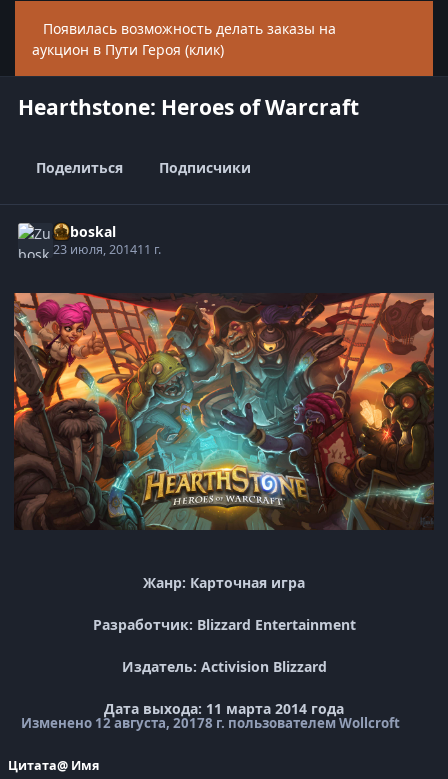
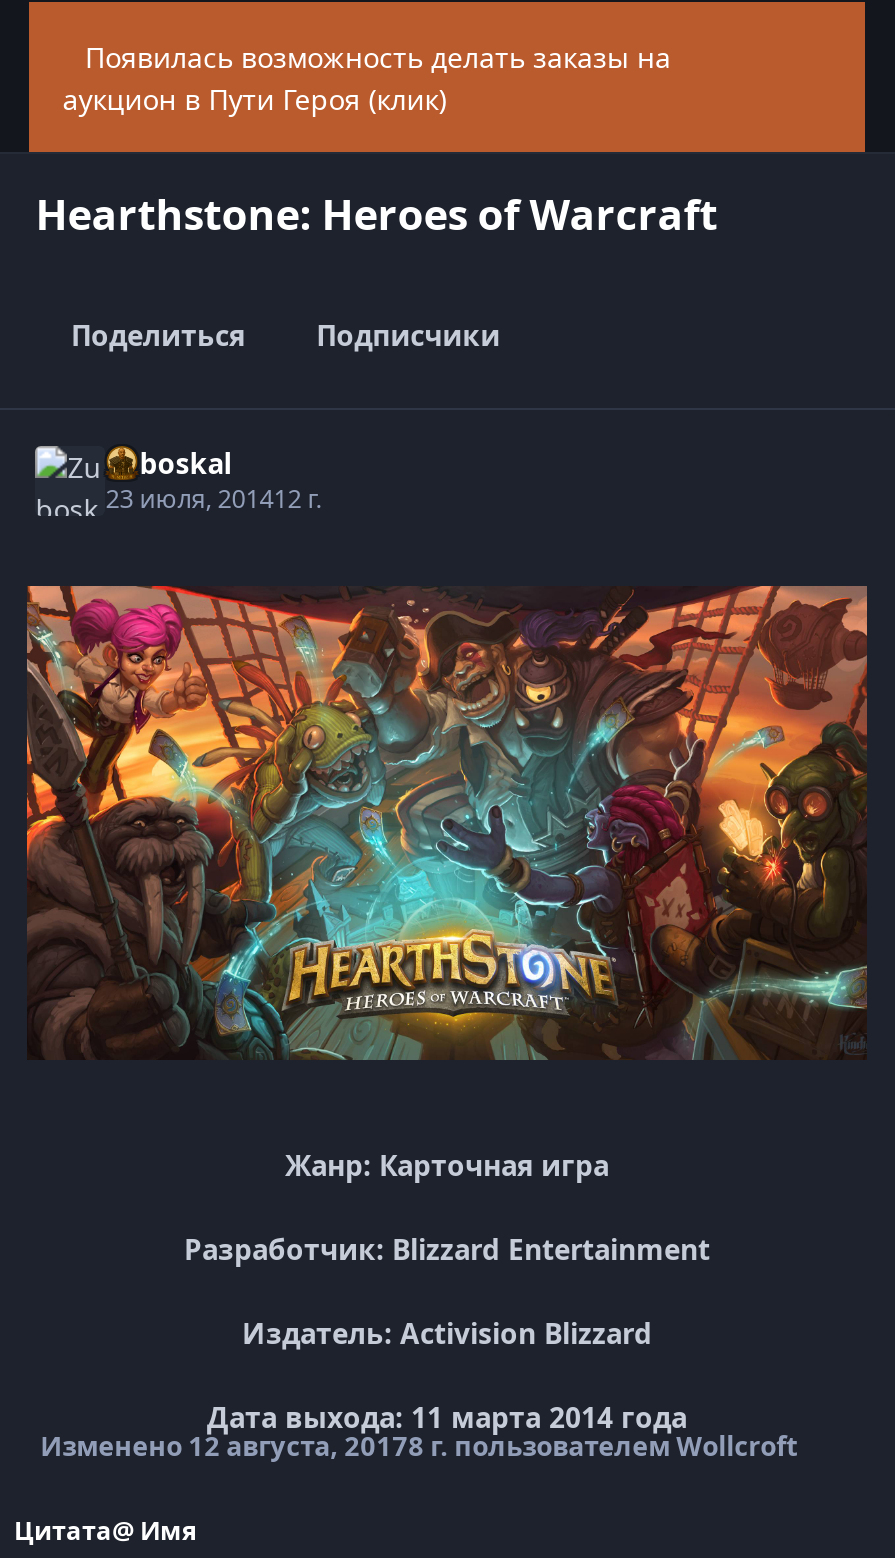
- 23 июля, 201411 г.
+ 23 июля, 201412 г.
